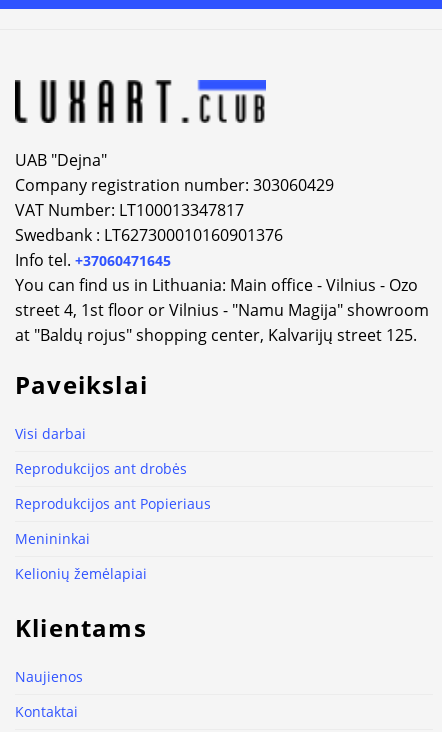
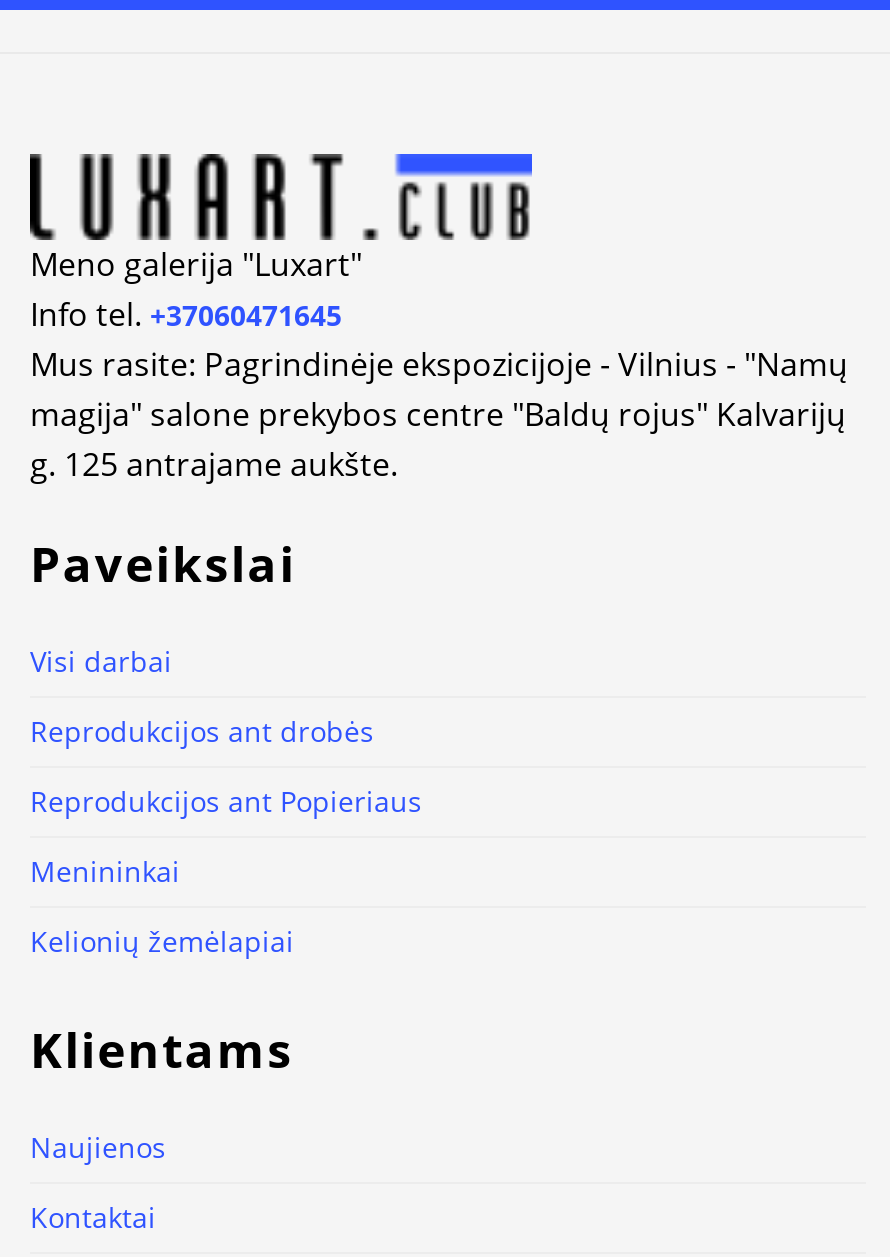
- UAB "Dejna"
- Company registration number: 303060429
- VAT Number: LT100013347817
- Swedbank : LT627300010160901376
+ Meno galerija "Luxart"

- You can find us in Lithuania: Main office - Vilnius - Ozo
- street 4, 1st floor or Vilnius - "Namu Magija" showroom
- at "Baldų rojus" shopping center, Kalvarijų street 125.
+ Mus rasite: Pagrindinėje ekspozicijoje - Vilnius - "Namų
+ magija" salone prekybos centre "Baldų rojus" Kalvarijų
+ g. 125 antrajame aukšte.
